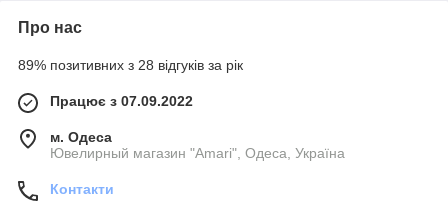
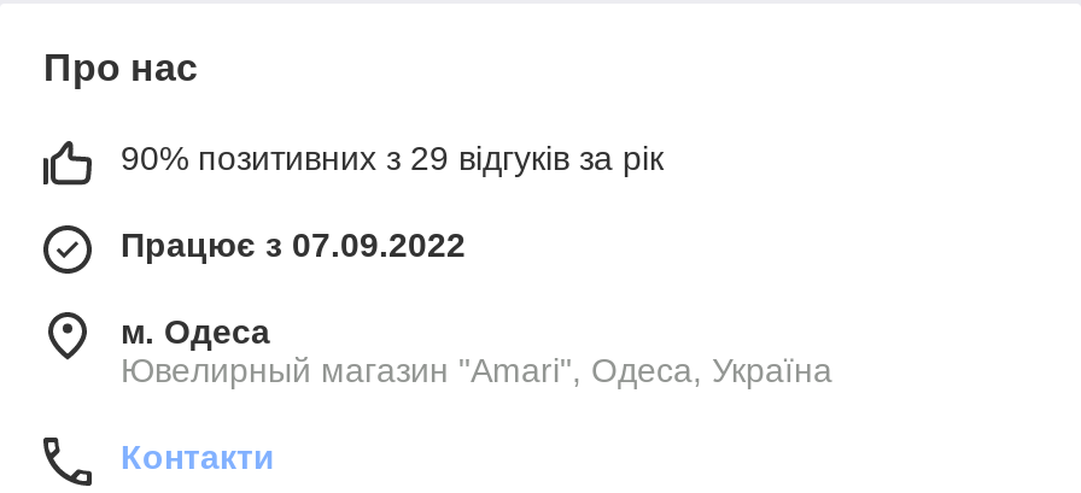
- 89% позитивних з 28 відгуків за рік
+ 90% позитивних з 29 відгуків за рік
